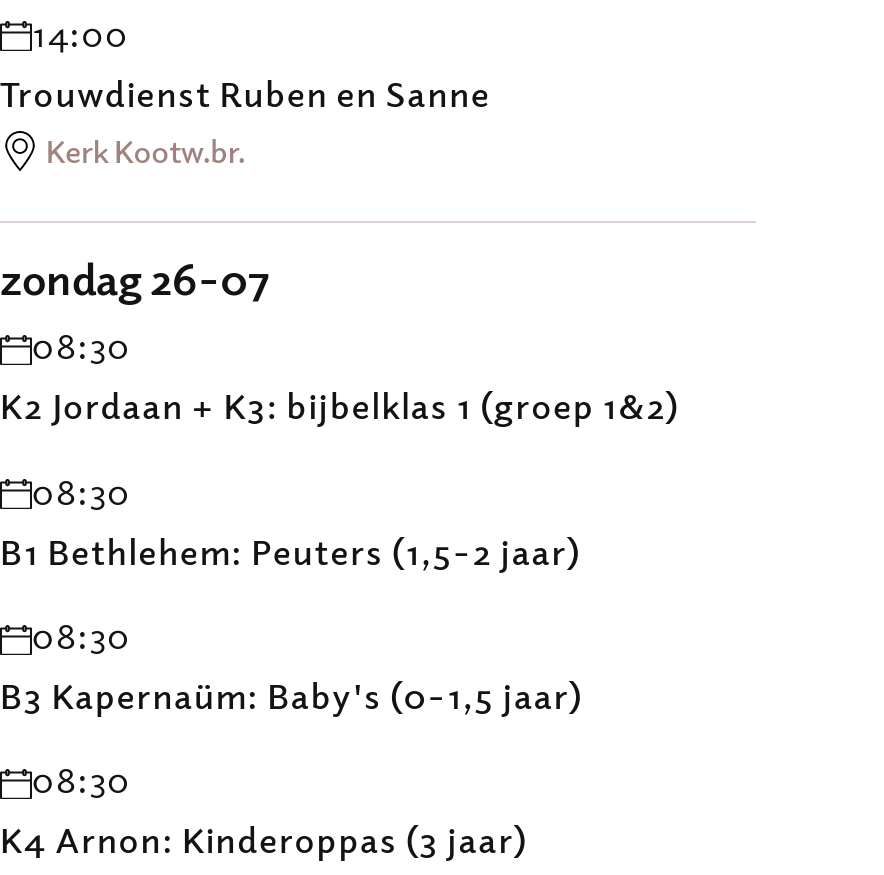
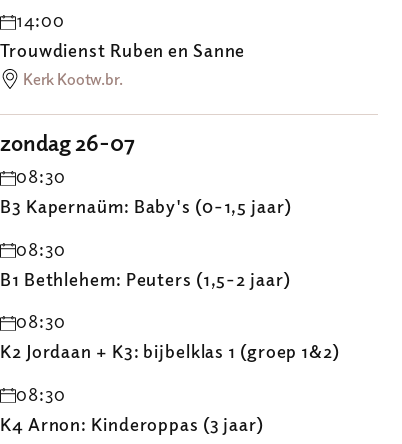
moved down: K2 Jordaan + K3: bijbelklas 1 (groep 1&2)

moved up: B3 Kapernaüm: Baby's (0-1,5 jaar)
